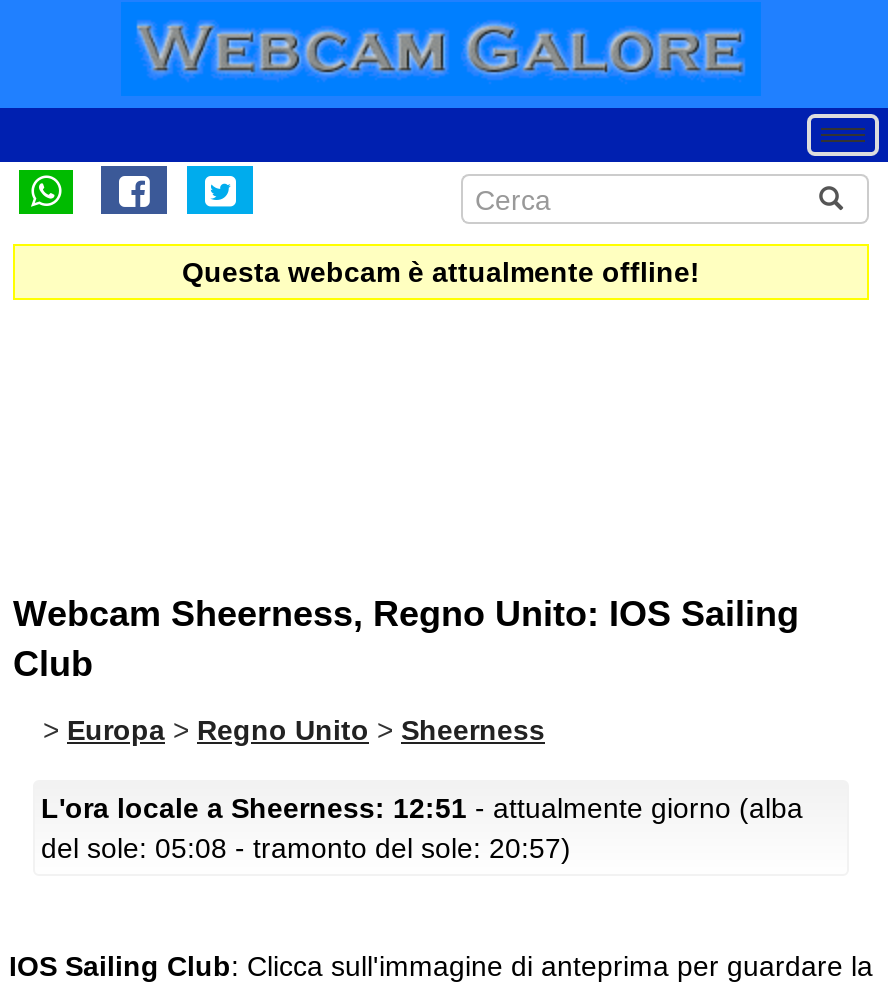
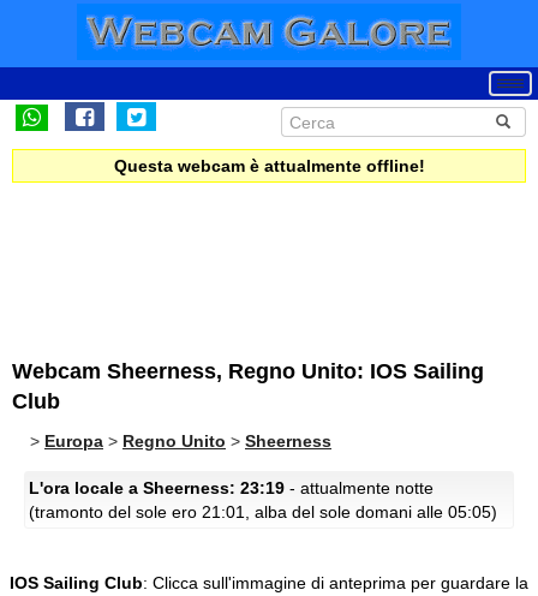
- L'ora locale a Sheerness: 12:51 - attualmente giorno (alba
- del sole: 05:08 - tramonto del sole: 20:57)
+ L'ora locale a Sheerness: 23:19 - attualmente notte
+ (tramonto del sole ero 21:01, alba del sole domani alle 05:05)
